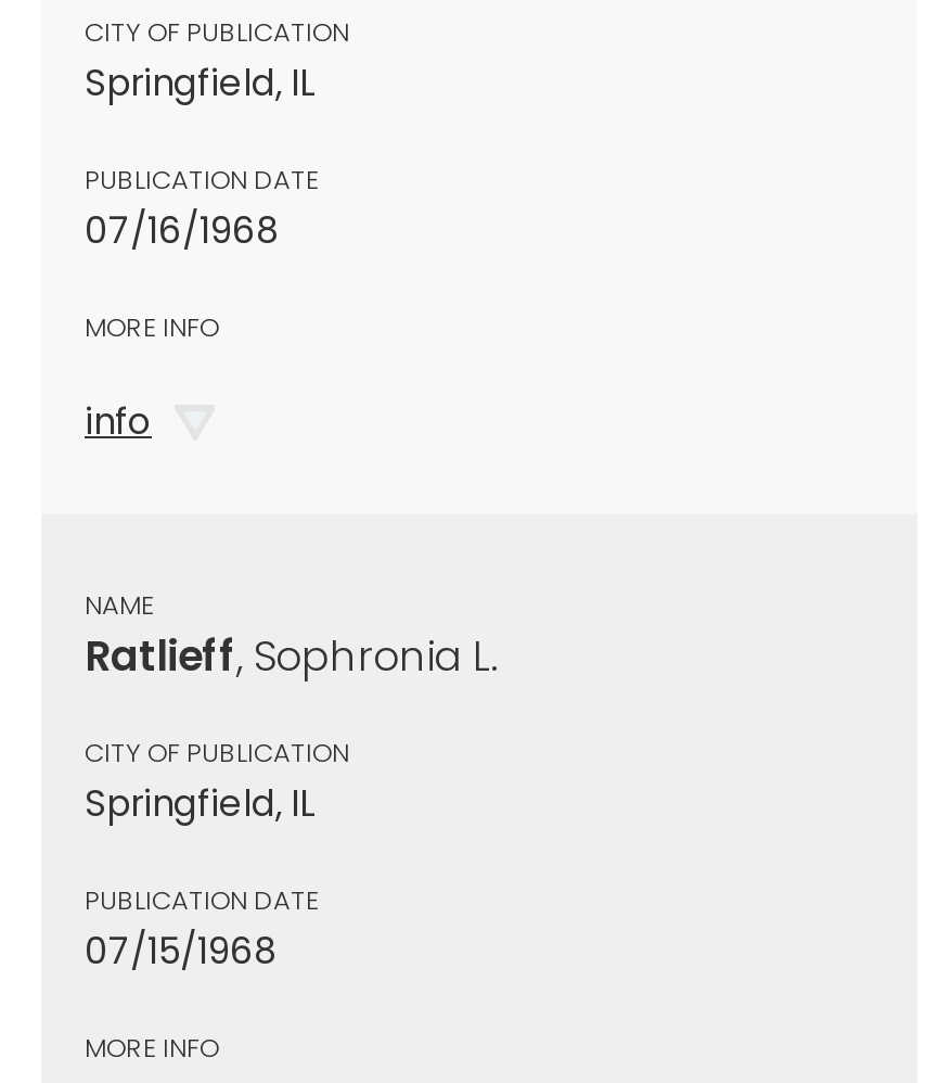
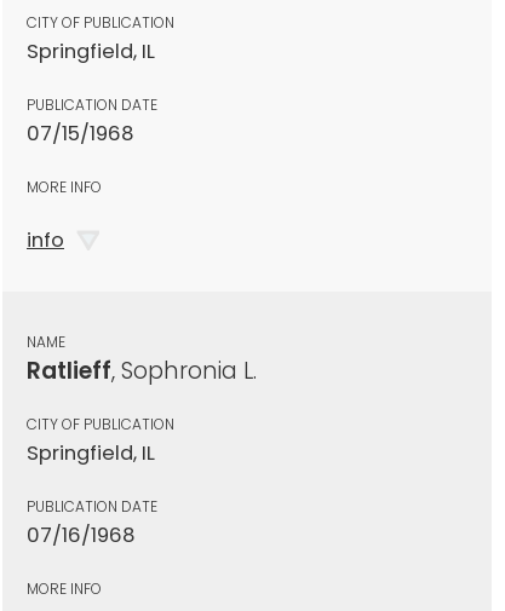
- 07/16/1968
+ 07/15/1968

- 07/15/1968
+ 07/16/1968
